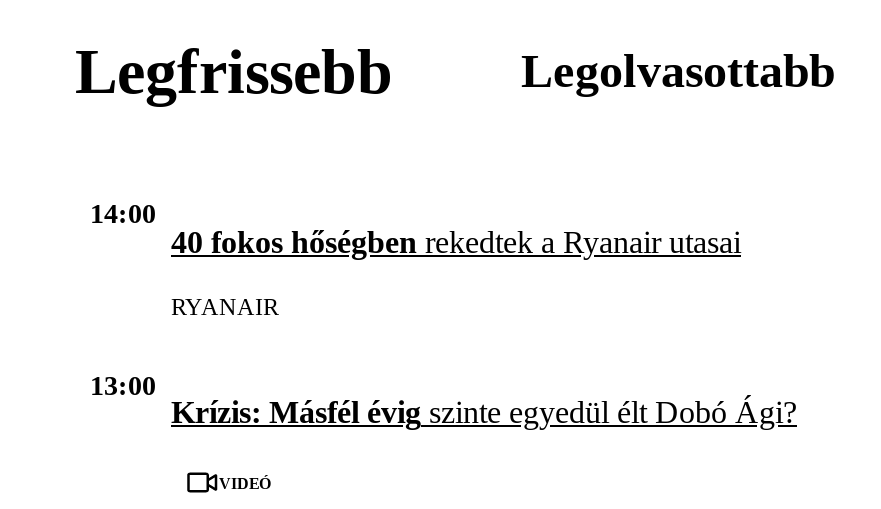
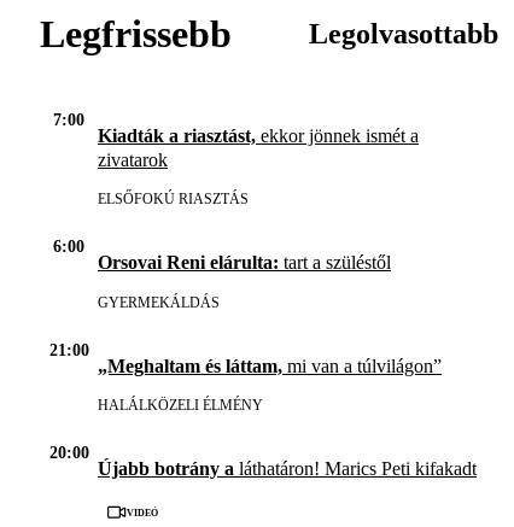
- 14:00
- 40 fokos hőségben rekedtek a Ryanair utasai
- RYANAIR
- 13:00
- Krízis: Másfél évig szinte egyedül élt Dobó Ági?
+ 7:00
+ Kiadták a riasztást, ekkor jönnek ismét a
+ zivatarok
+ ELSŐFOKÚ RIASZTÁS
+ 6:00
+ Orsovai Reni elárulta: tart a szüléstől
+ GYERMEKÁLDÁS
+ 21:00
+ „Meghaltam és láttam, mi van a túlvilágon”
+ HALÁLKÖZELI ÉLMÉNY
+ 20:00
+ Újabb botrány a láthatáron! Marics Peti kifakadt
